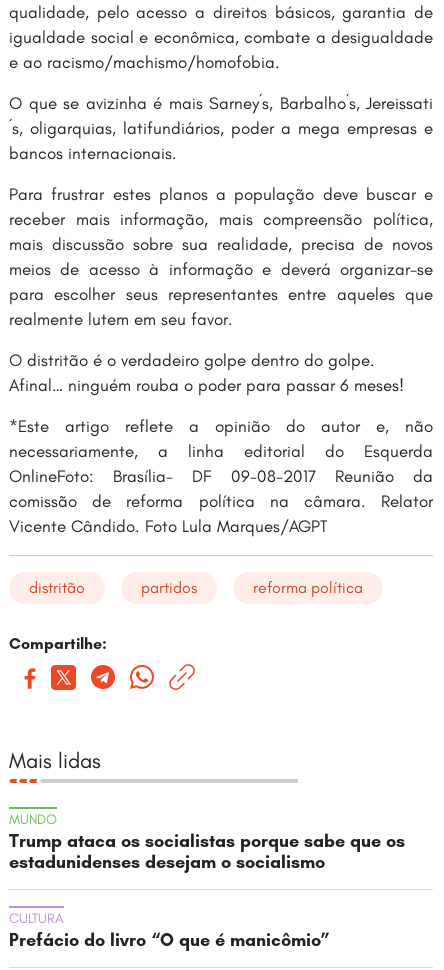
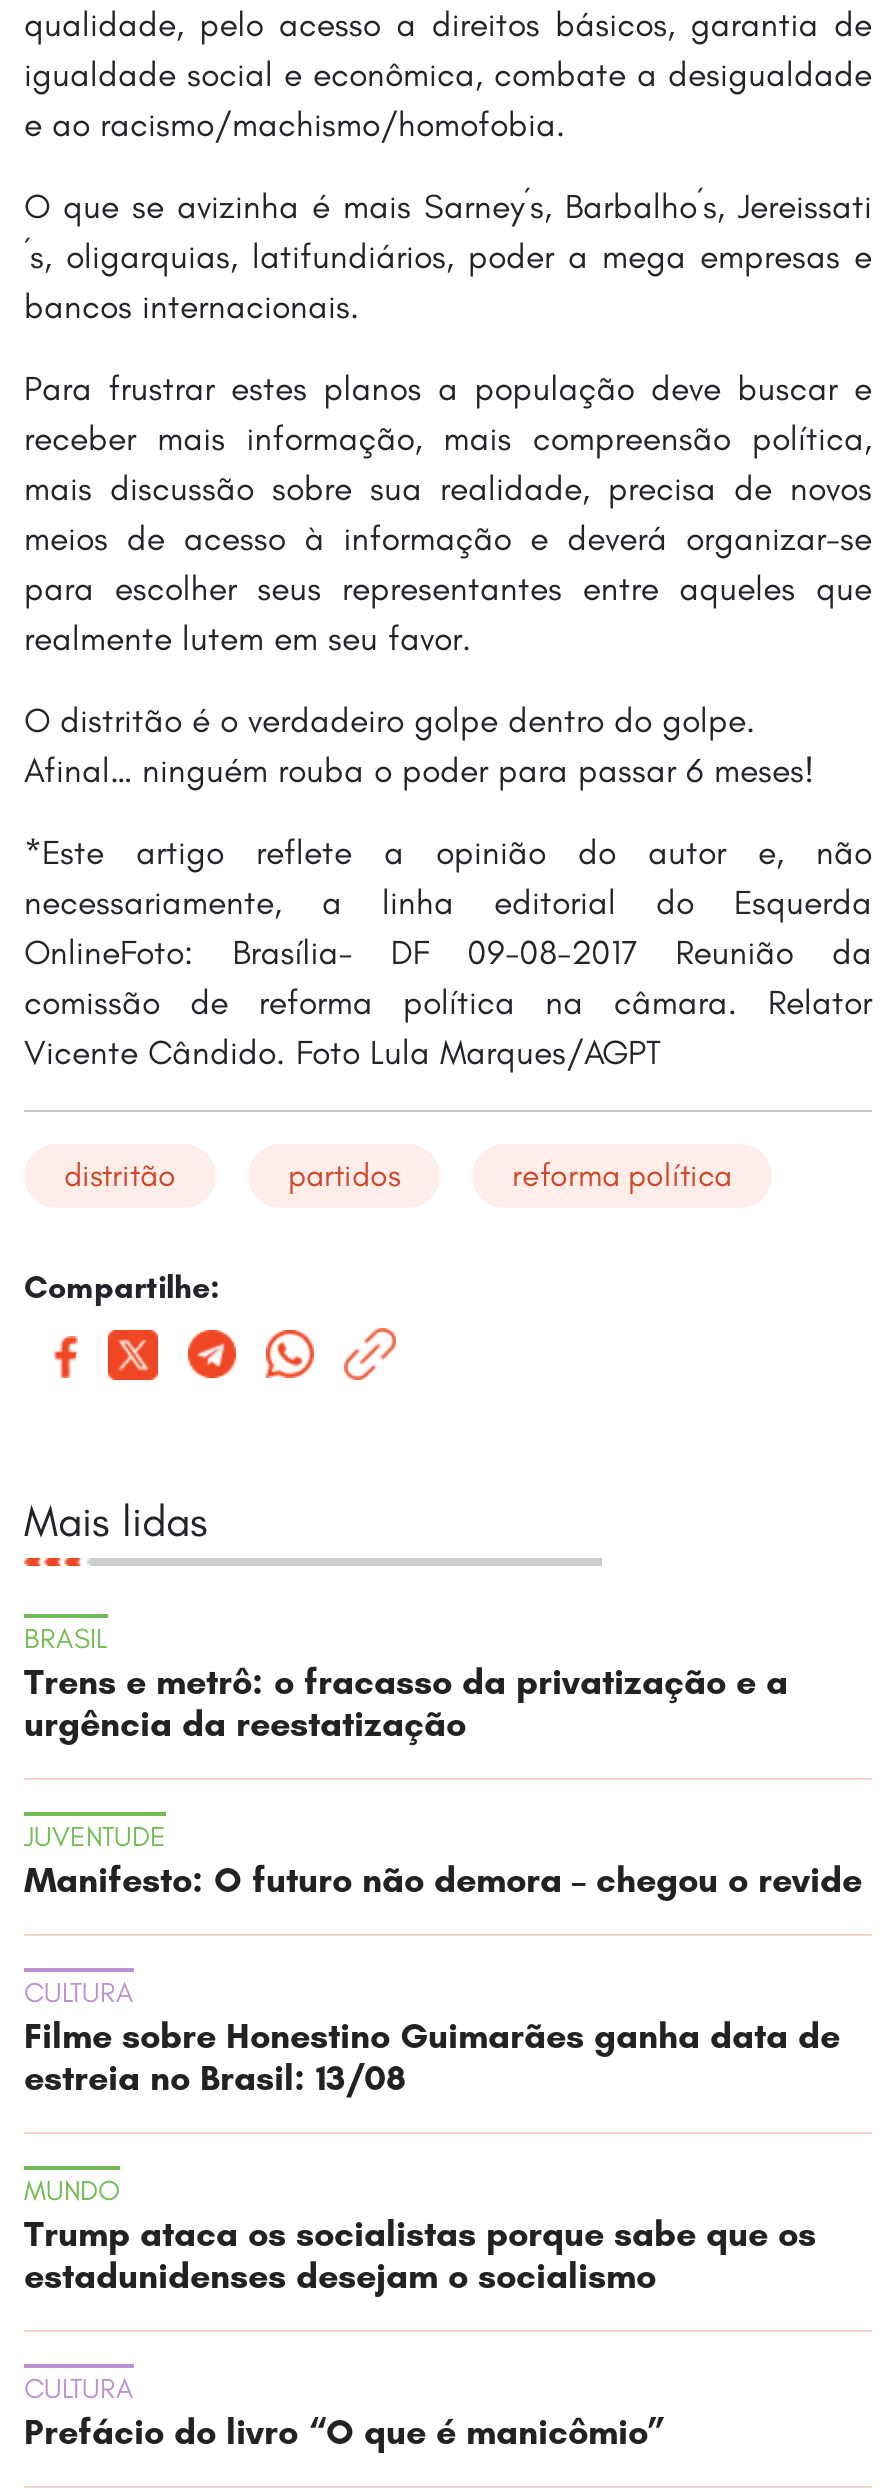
+ BRASIL
+ Trens e metrô: o fracasso da privatização e a
+ urgência da reestatização
+ JUVENTUDE
+ Manifesto: O futuro não demora – chegou o revide
+ CULTURA
+ Filme sobre Honestino Guimarães ganha data de
+ estreia no Brasil: 13/08
